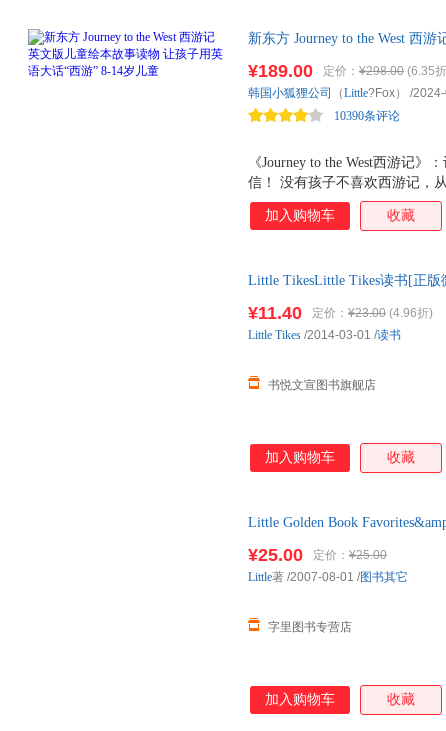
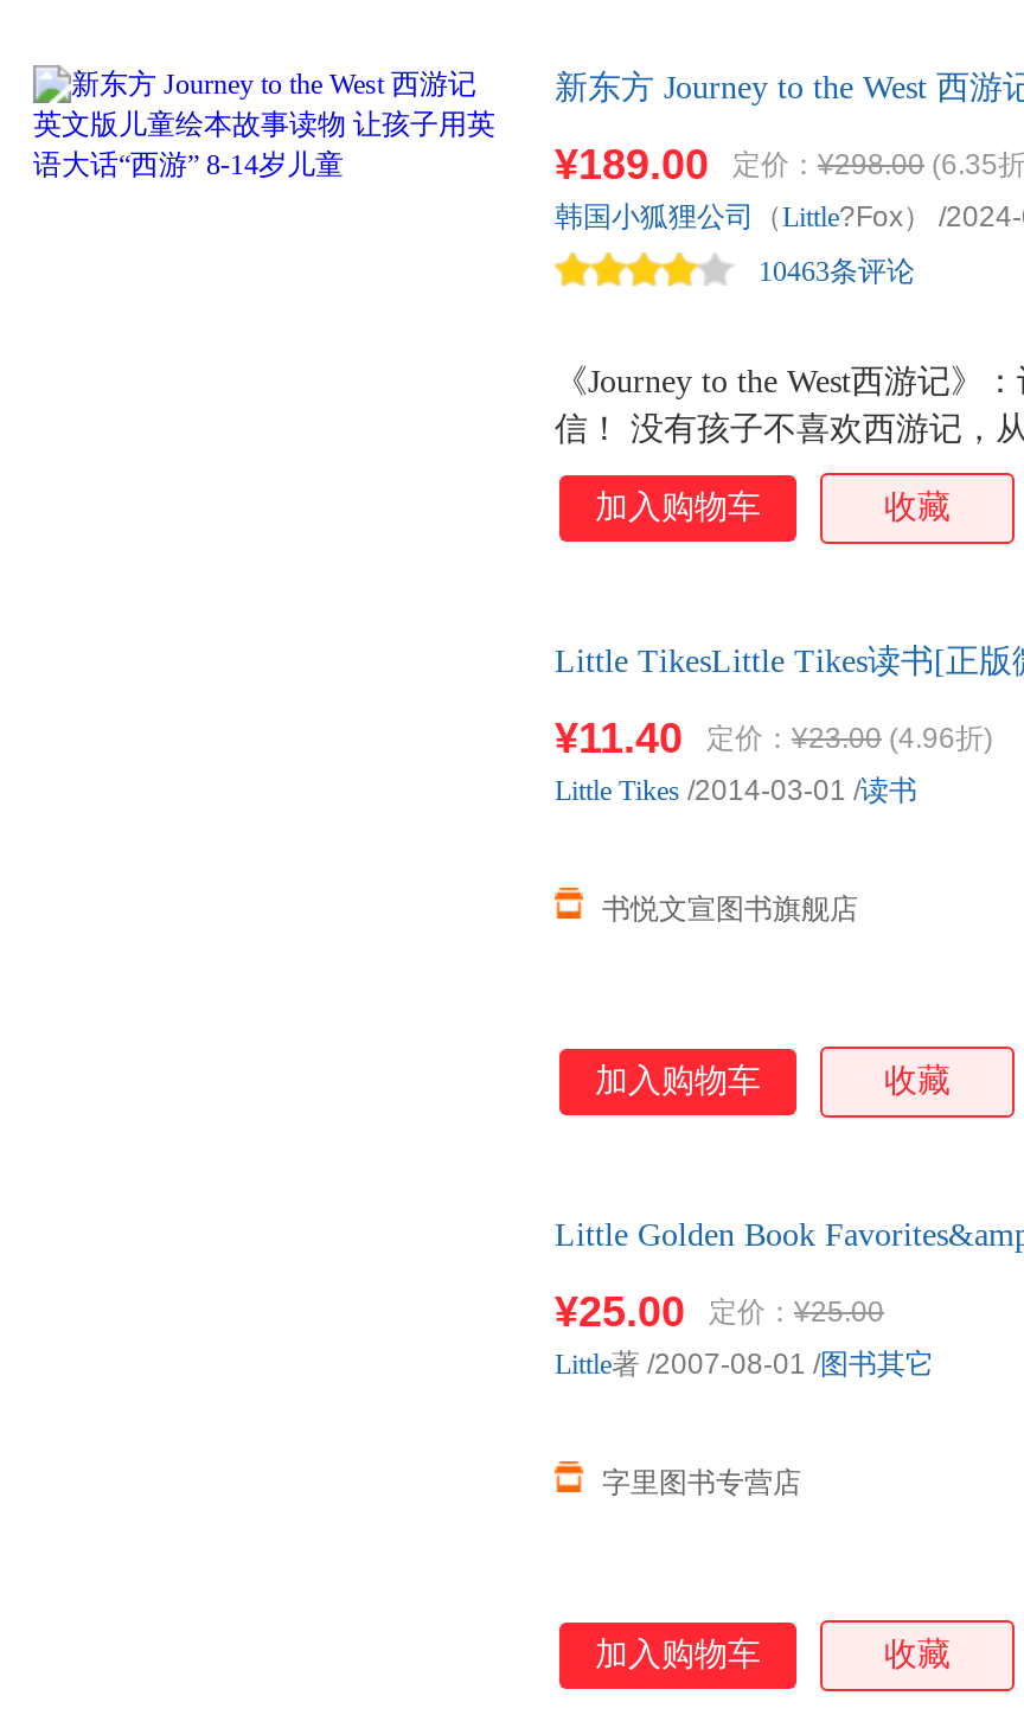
- 10390条评论
+ 10463条评论
